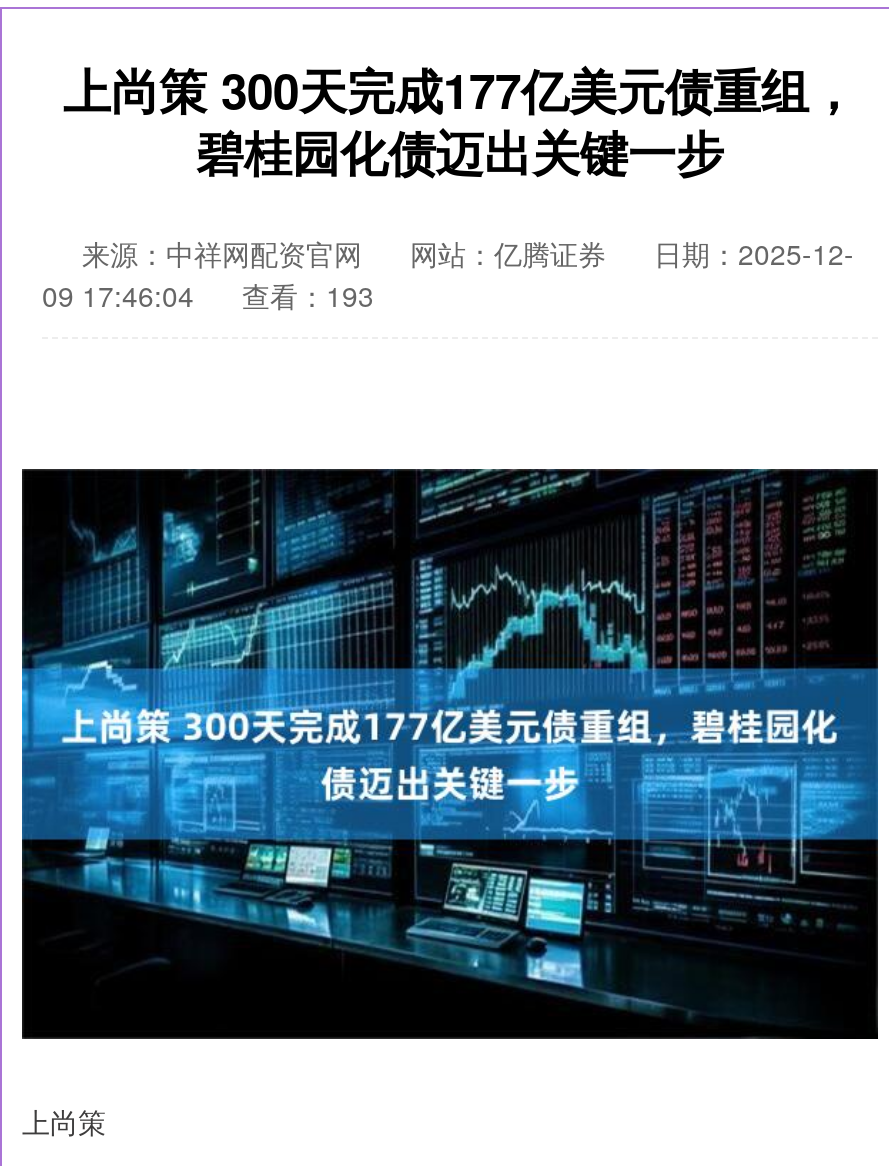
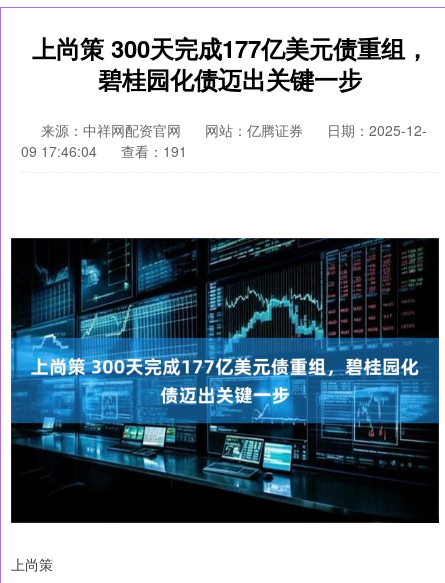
- 09 17:46:04 查看：193
+ 09 17:46:04 查看：191
